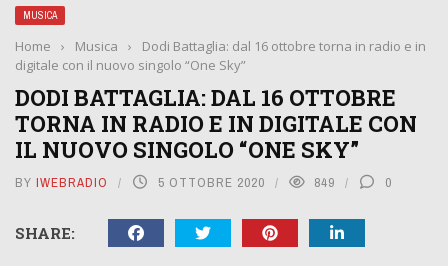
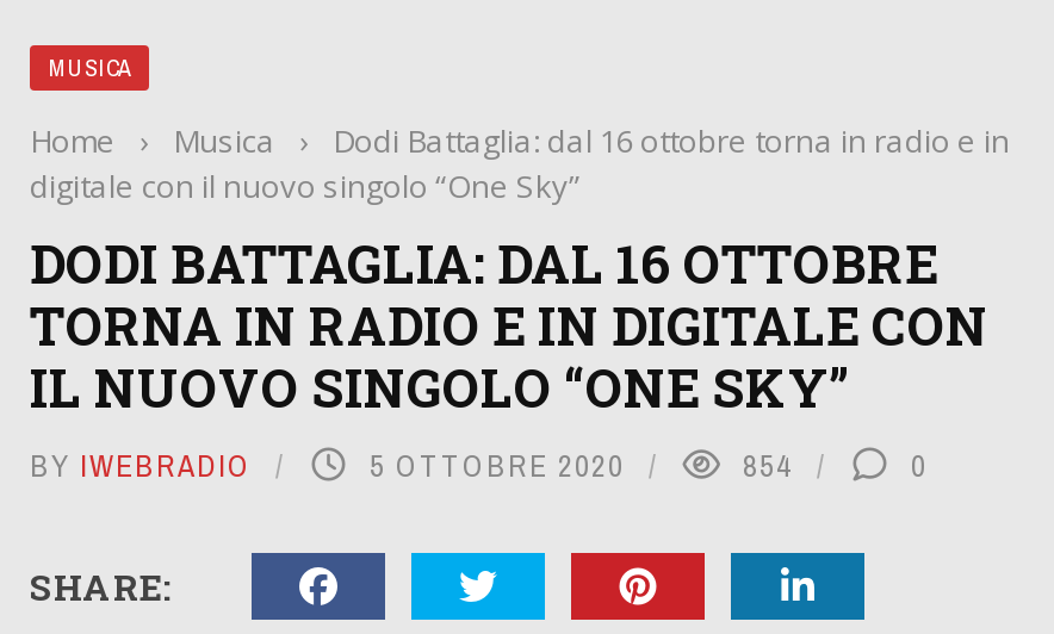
- 849
+ 854
